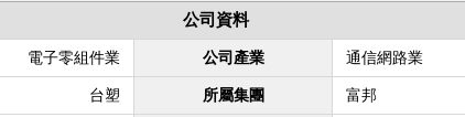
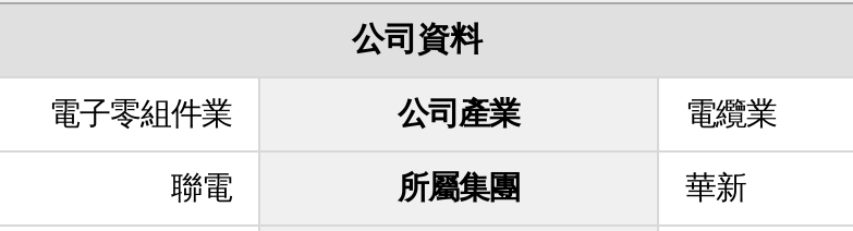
- 通信網路業
+ 電纜業

- 台塑
+ 聯電

- 富邦
+ 華新
